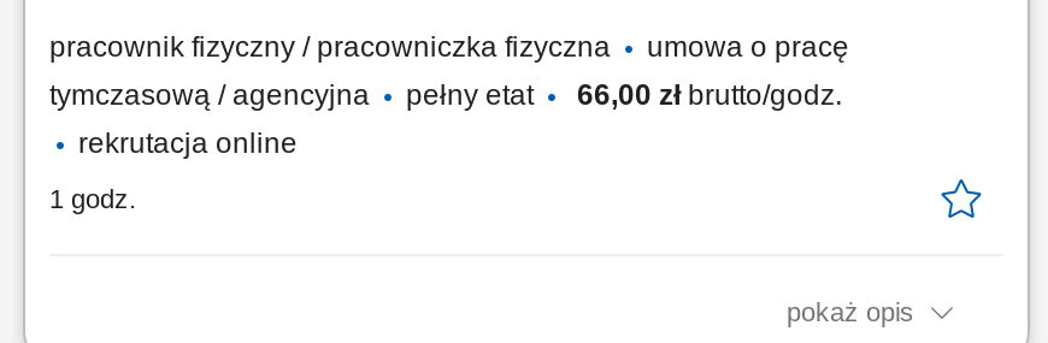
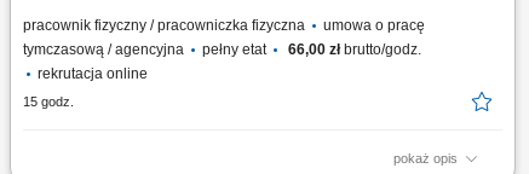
- 1 godz.
+ 15 godz.
